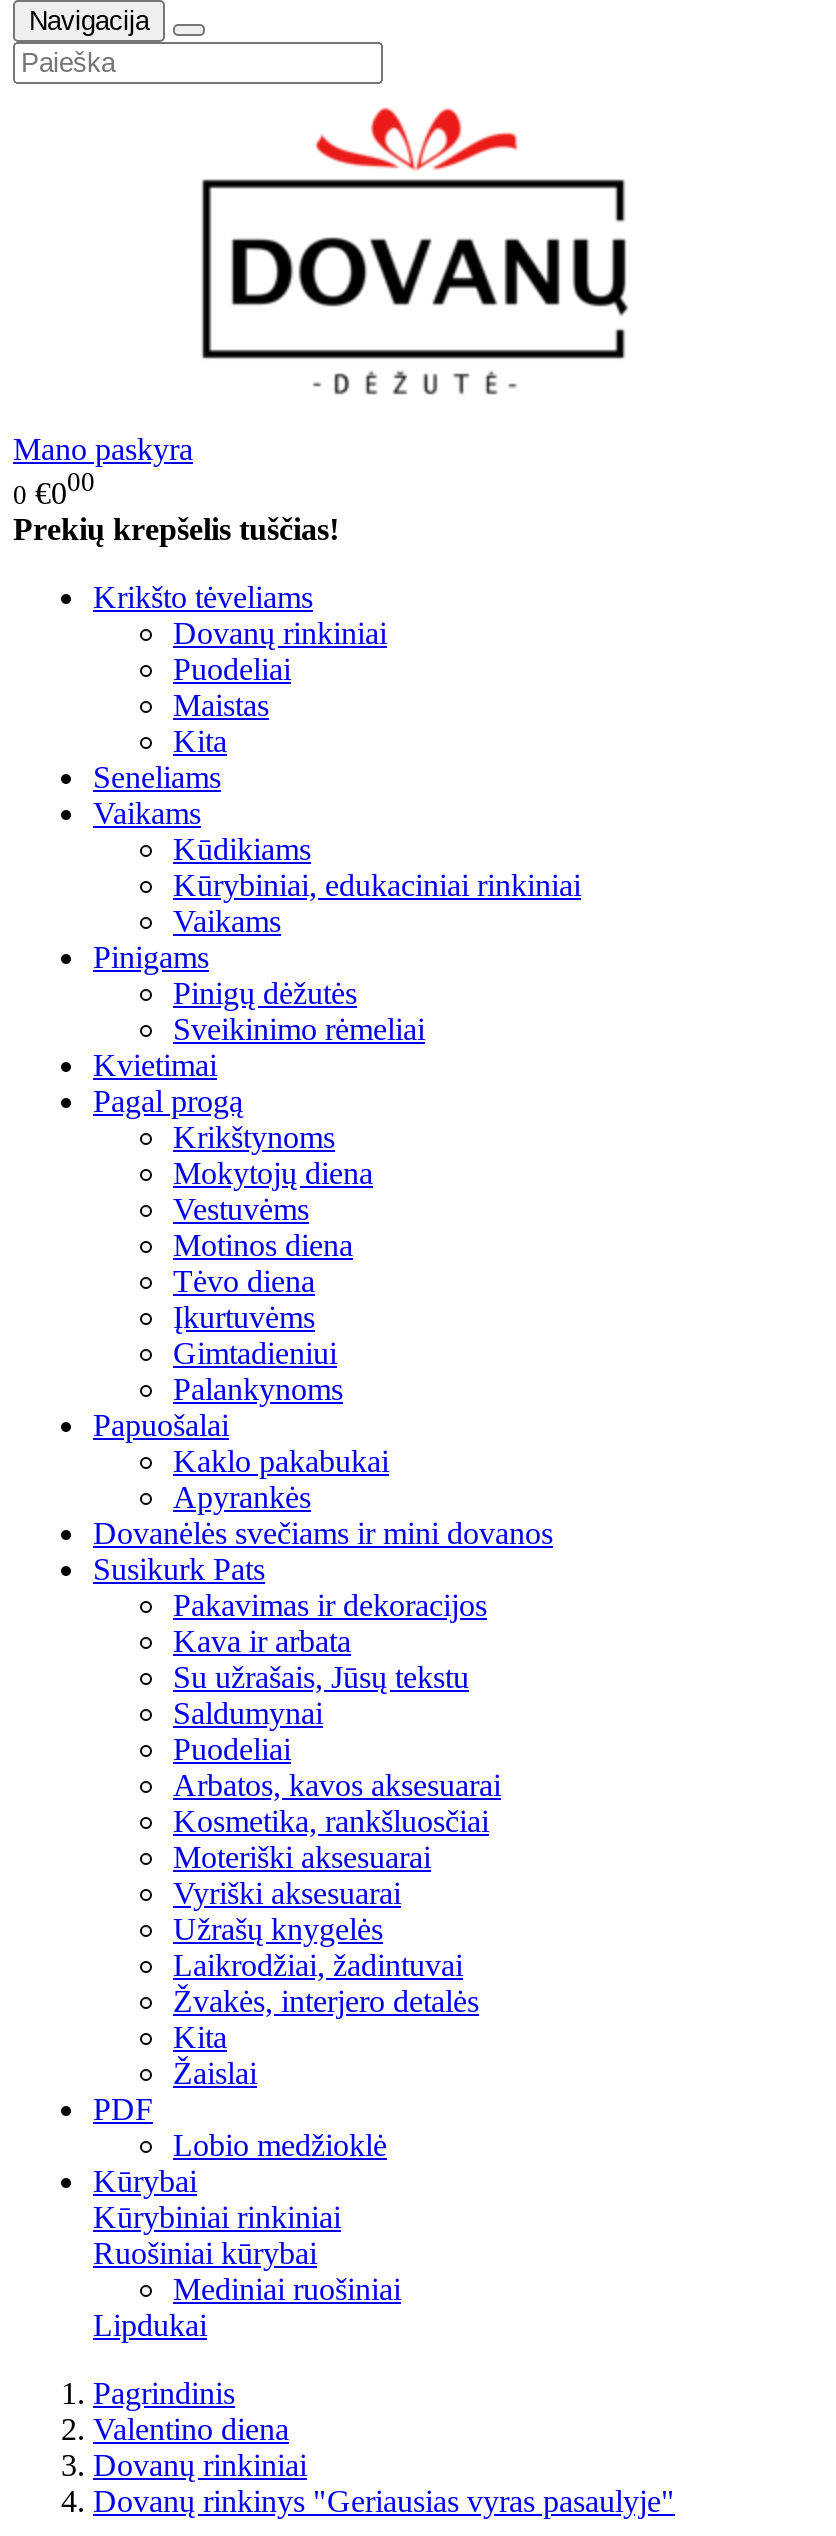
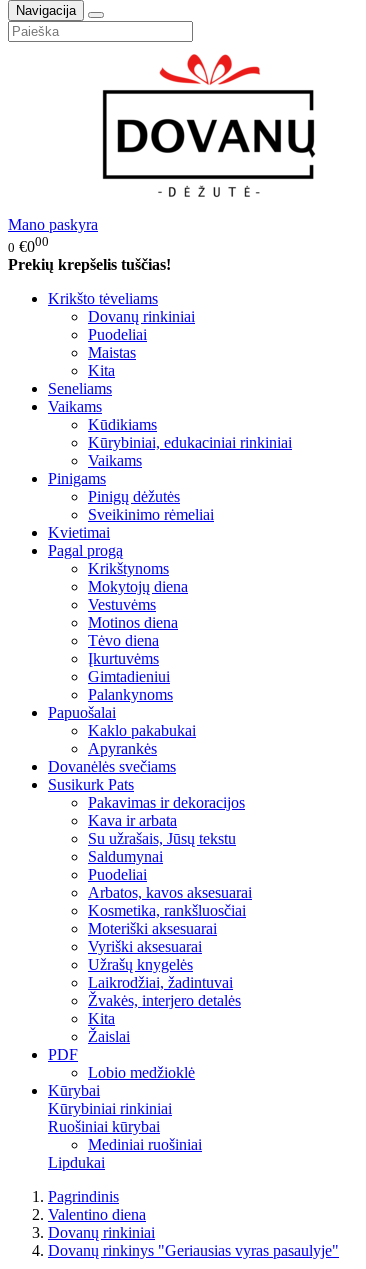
- Dovanėlės svečiams ir mini dovanos
+ Dovanėlės svečiams
